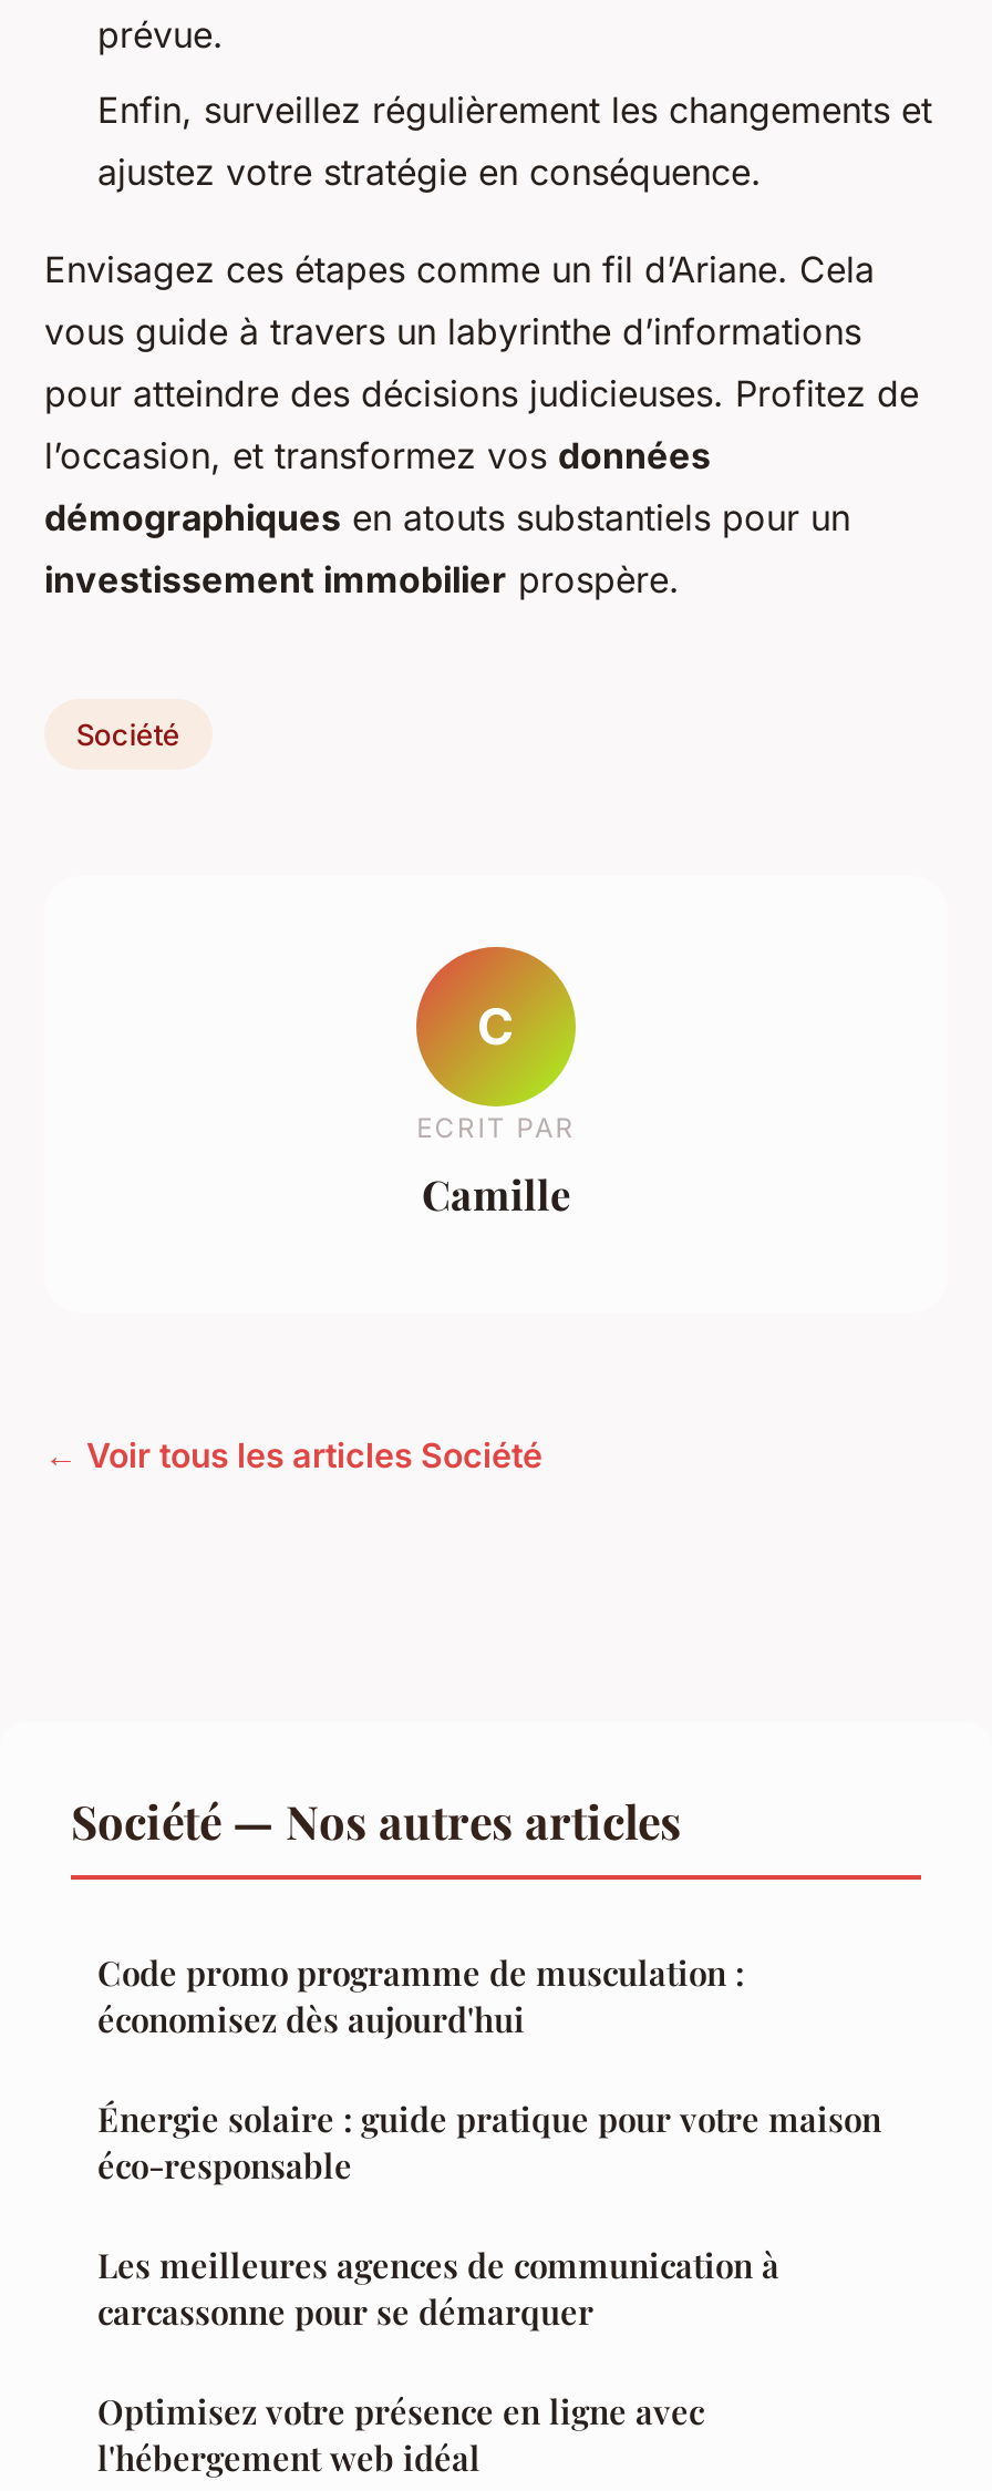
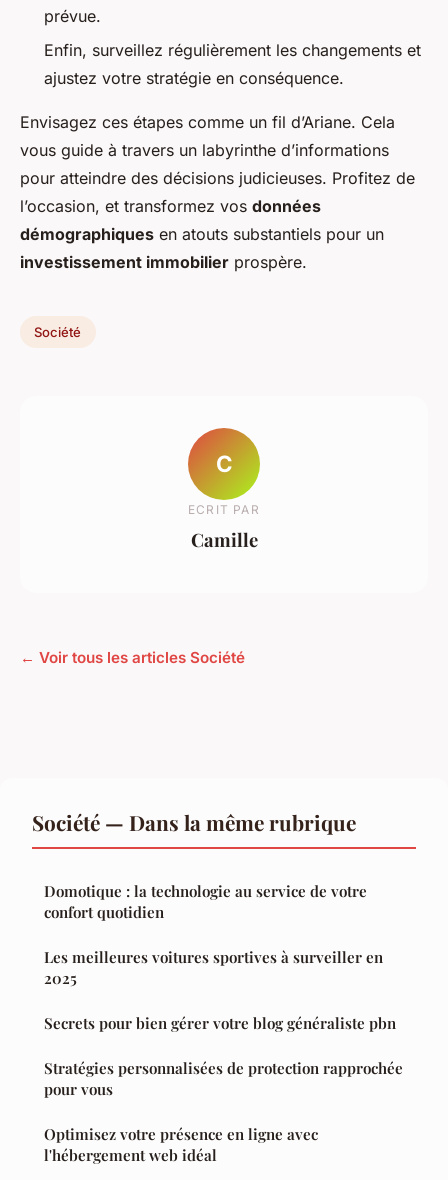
- Société — Nos autres articles
- Code promo programme de musculation :
- économisez dès aujourd'hui
- Énergie solaire : guide pratique pour votre maison
- éco-responsable
- Les meilleures agences de communication à
- carcassonne pour se démarquer
+ Société — Dans la même rubrique
+ Domotique : la technologie au service de votre
+ confort quotidien
+ Les meilleures voitures sportives à surveiller en
+ 2025
+ Secrets pour bien gérer votre blog généraliste pbn
+ Stratégies personnalisées de protection rapprochée
+ pour vous
